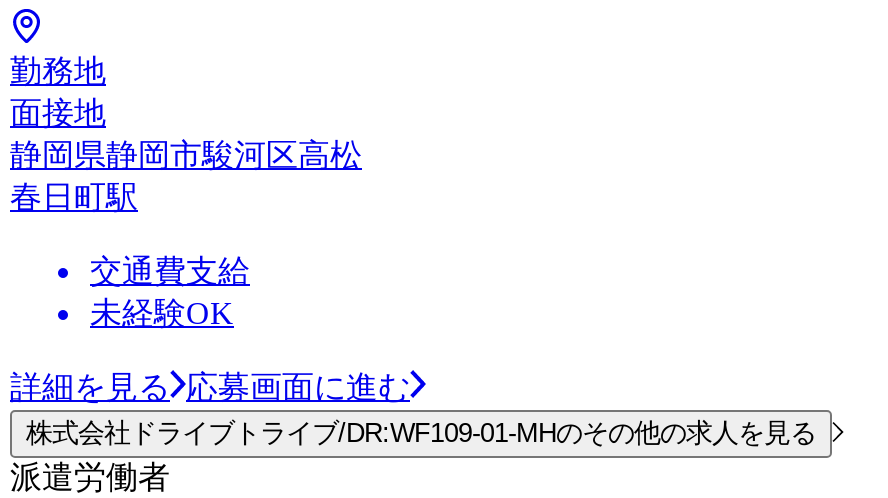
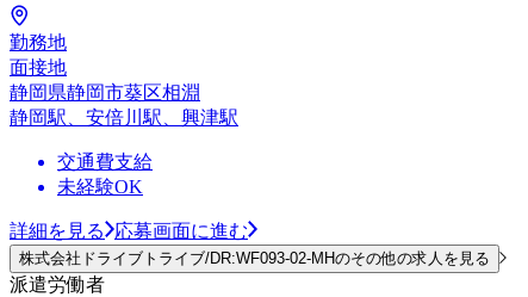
- 静岡県静岡市駿河区高松
- 春日町駅
+ 静岡県静岡市葵区相淵
+ 静岡駅、安倍川駅、興津駅

- 株式会社ドライブトライブ/DR:WF109-01-MHのその他の求人を見る
+ 株式会社ドライブトライブ/DR:WF093-02-MHのその他の求人を見る
